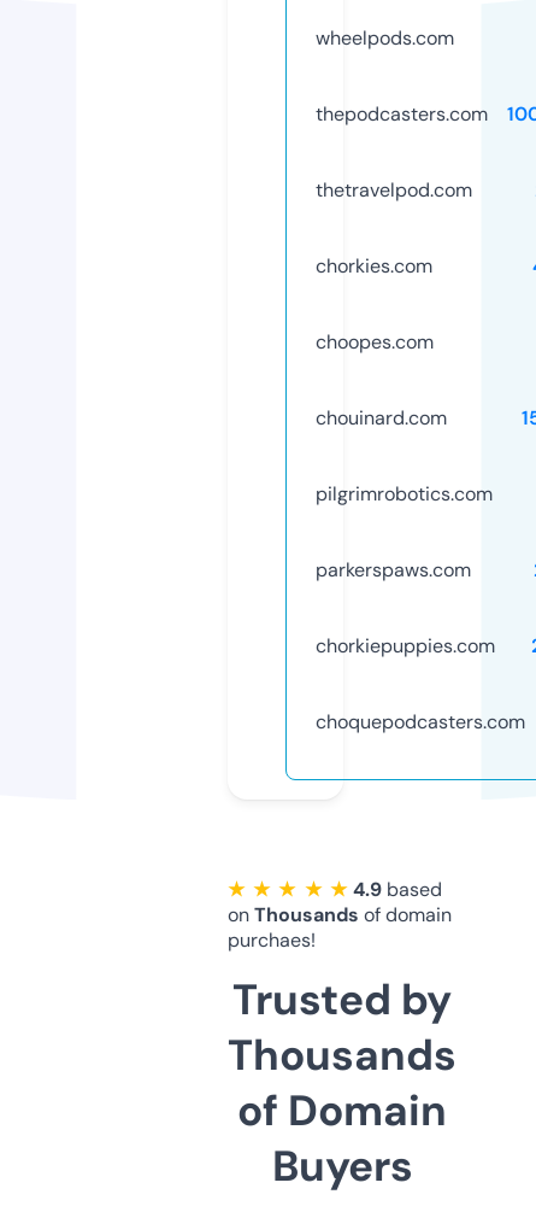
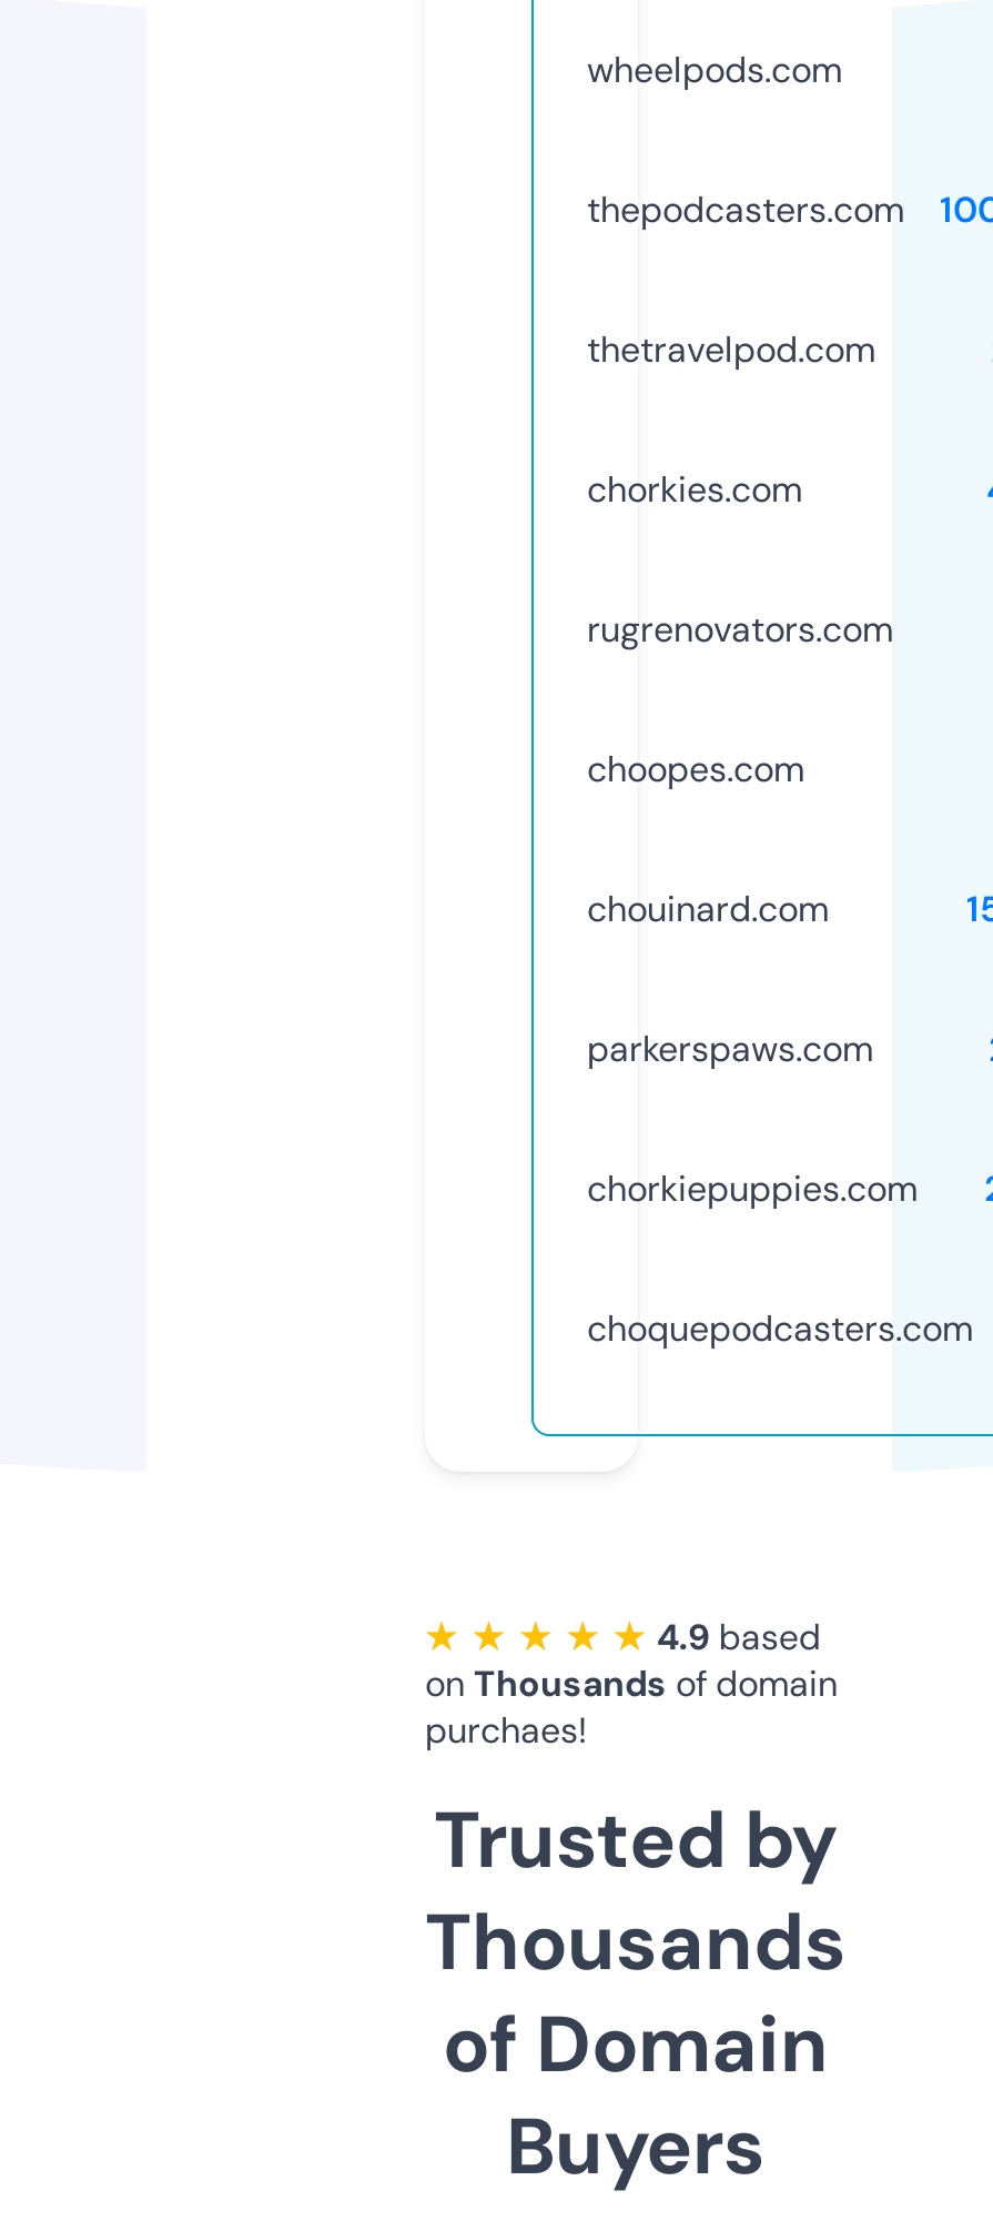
+ rugrenovators.com

moved down: choopes.com | chouinard.com

- pilgrimrobotics.com
